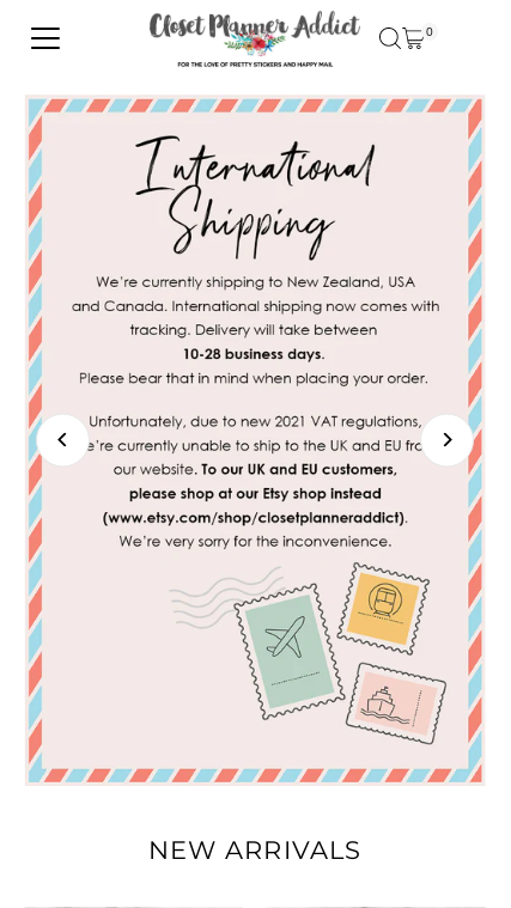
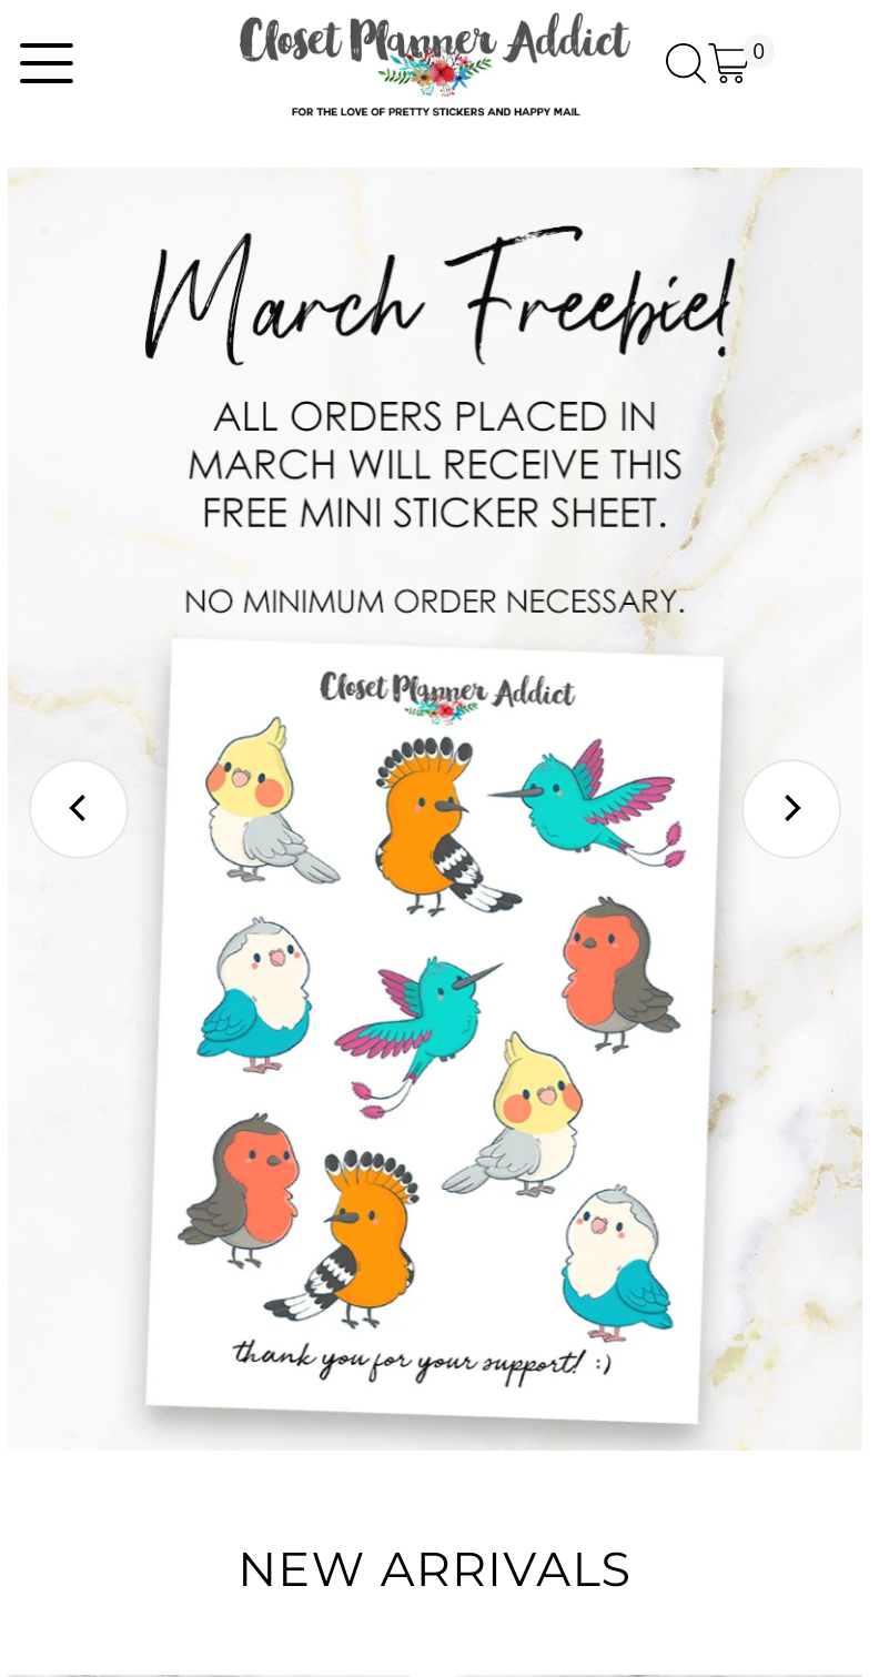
- [image]
+ [image]
